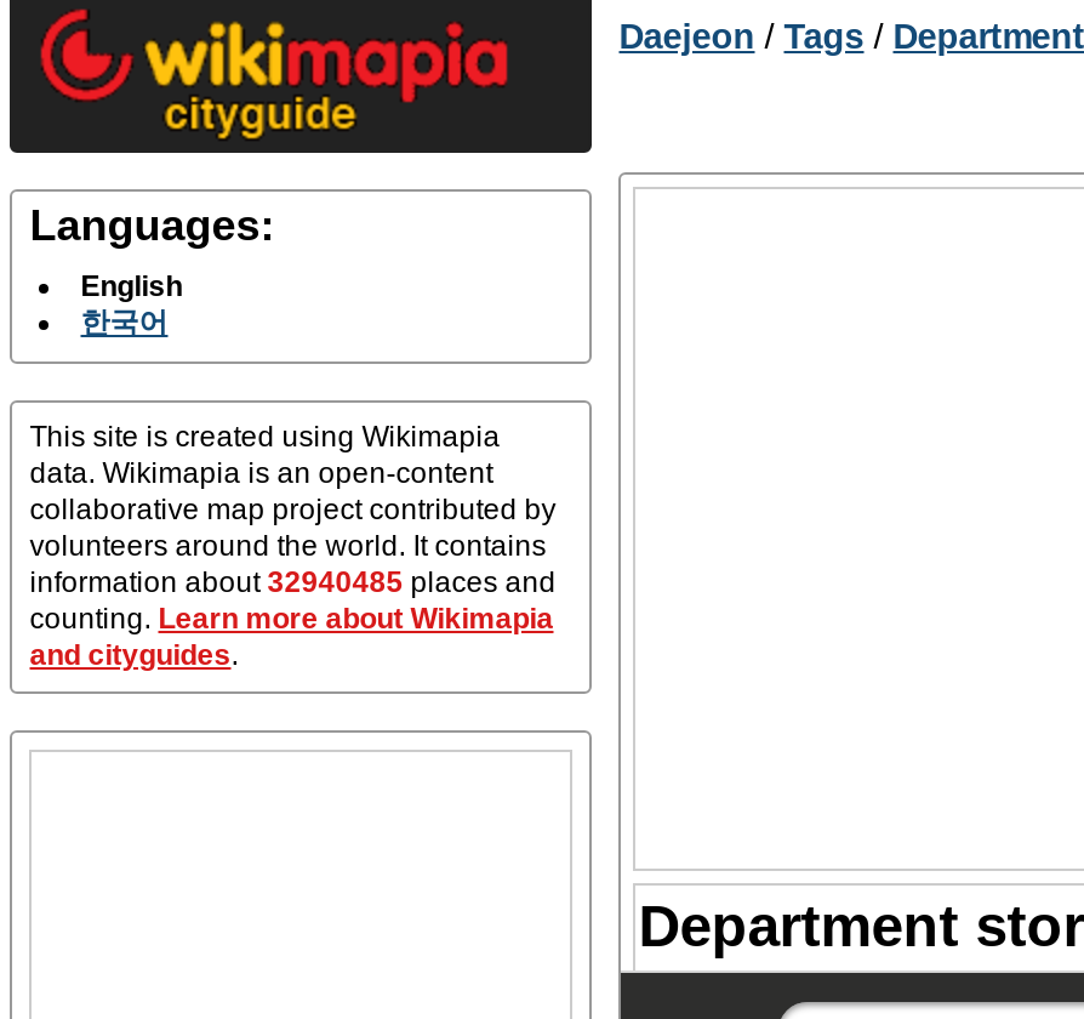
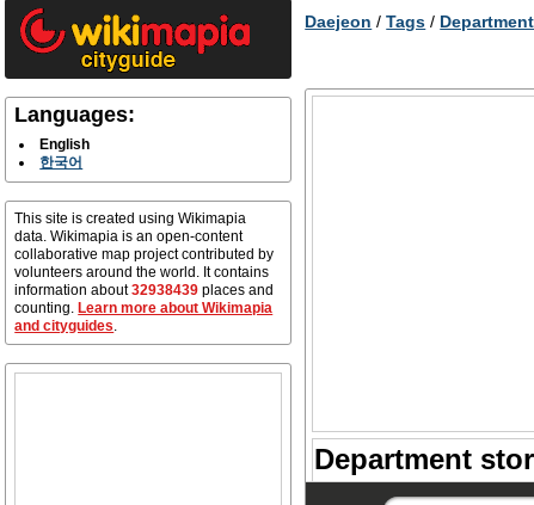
- information about 32940485 places and
+ information about 32938439 places and
